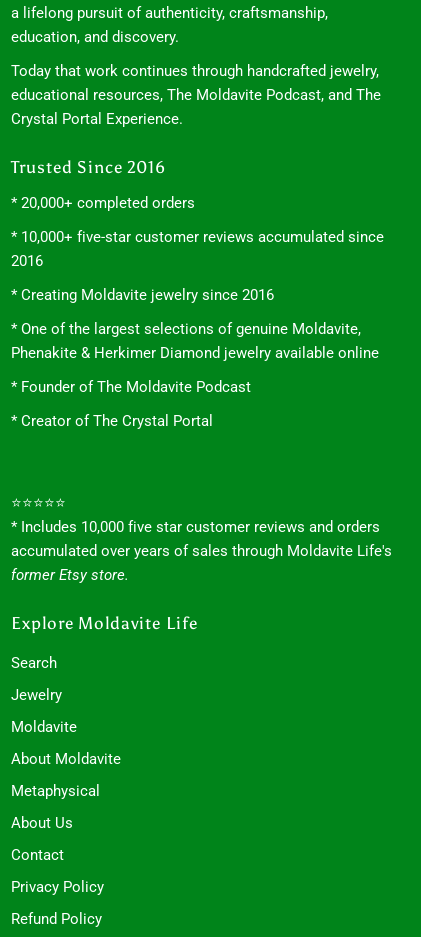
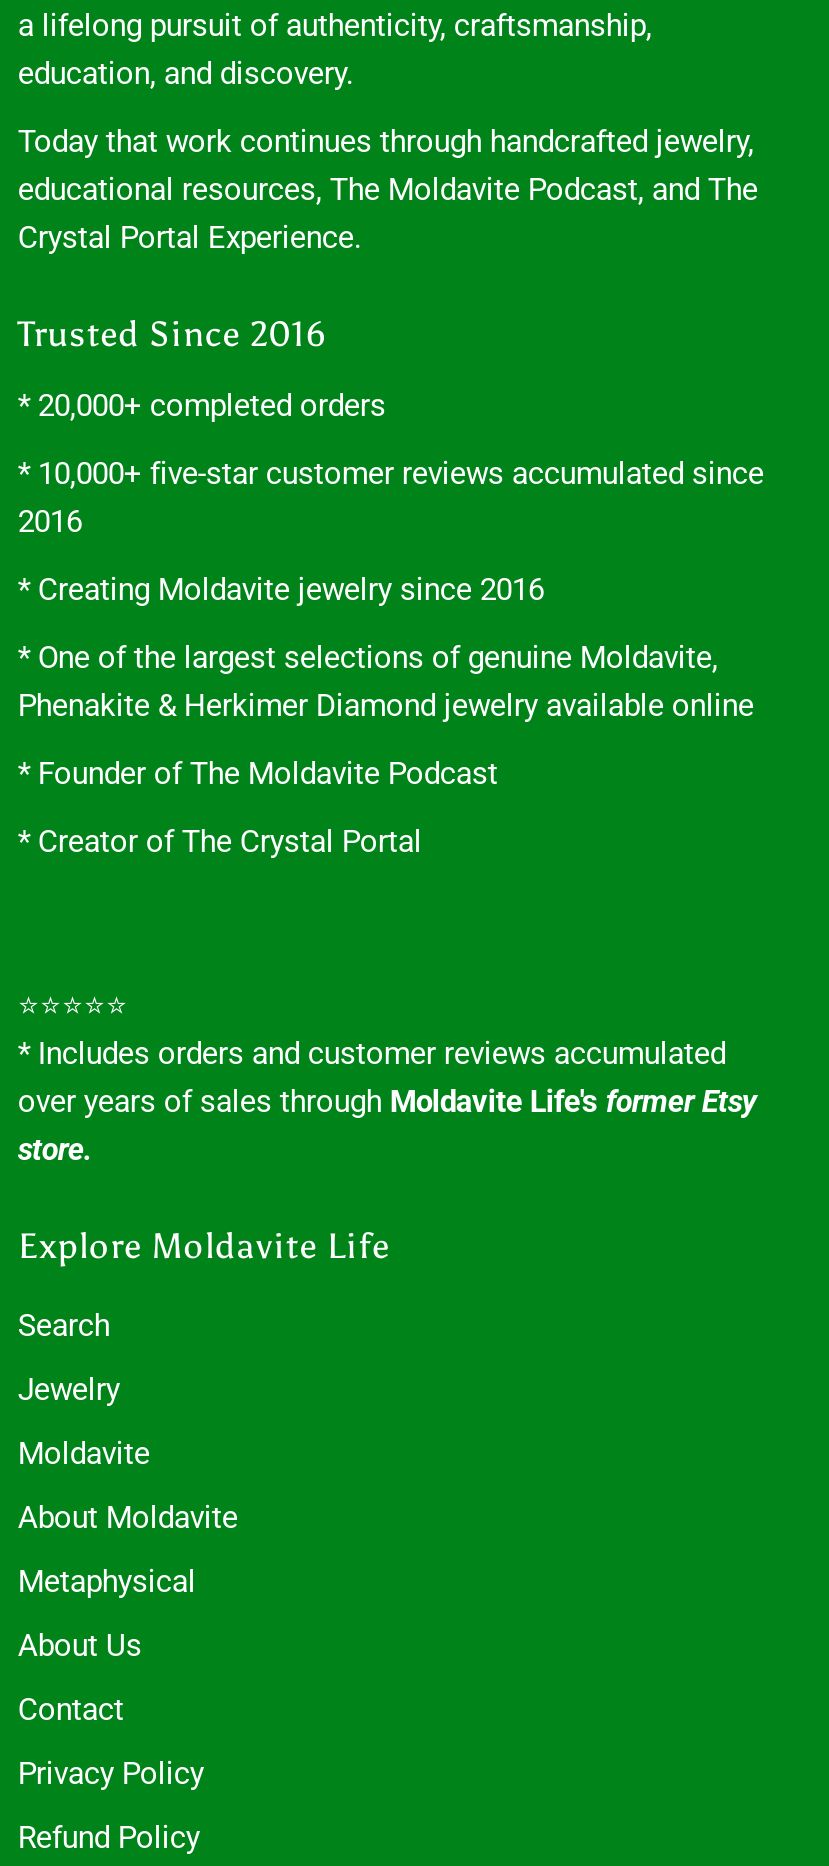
- * Includes 10,000 five star customer reviews and orders
- accumulated over years of sales through Moldavite Life's
- former Etsy store.
+ * Includes orders and customer reviews accumulated
+ over years of sales through Moldavite Life's former Etsy
+ store.
